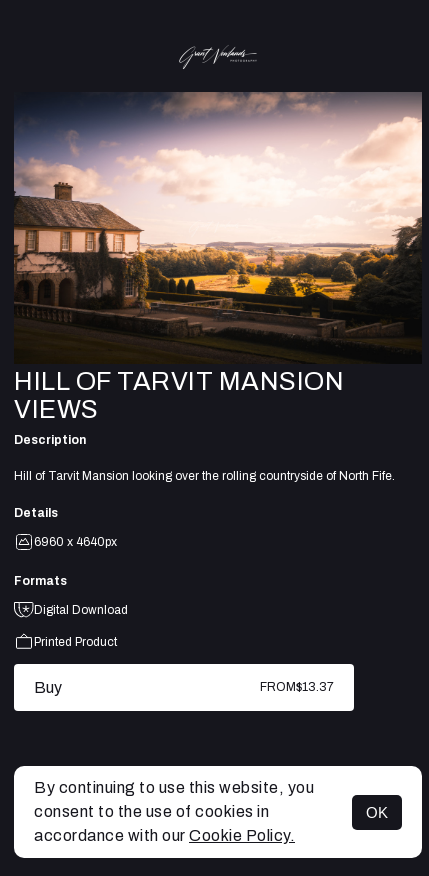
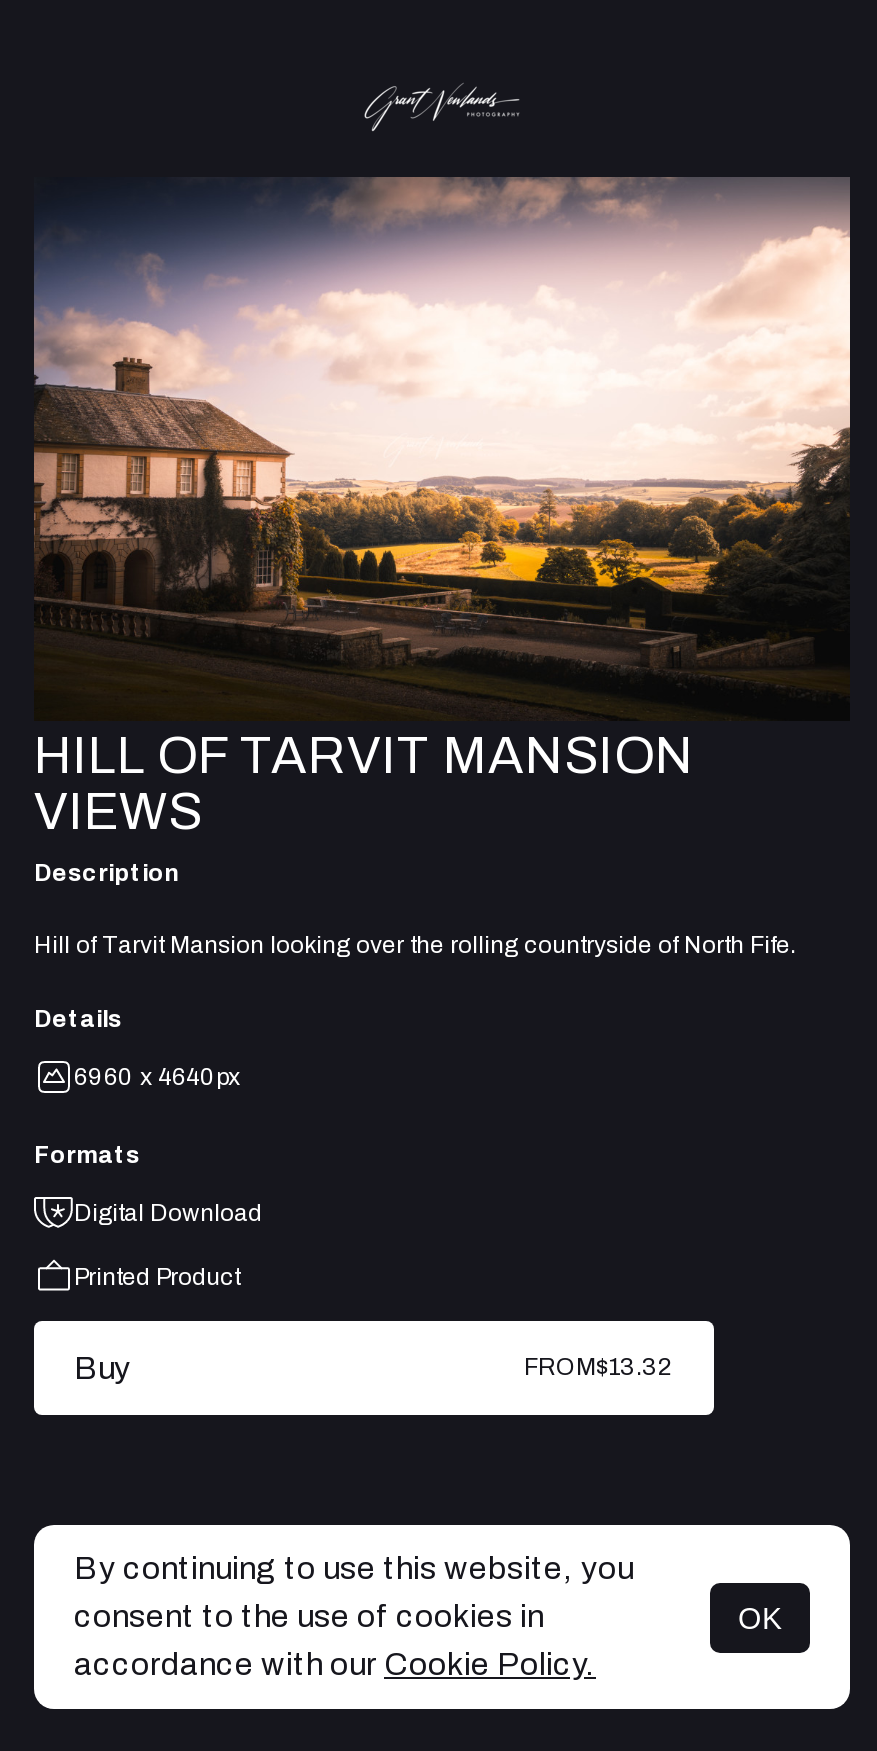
- FROM$13.37
+ FROM$13.32
